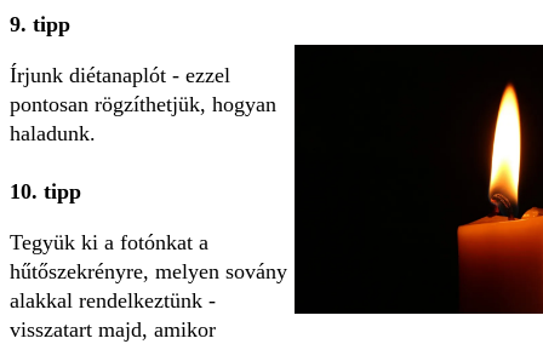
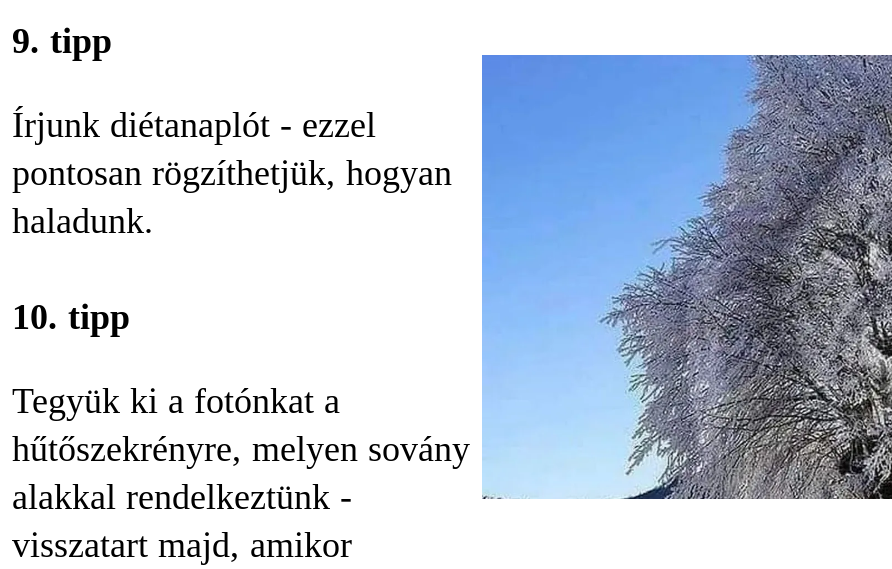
- [image]
+ [image]
